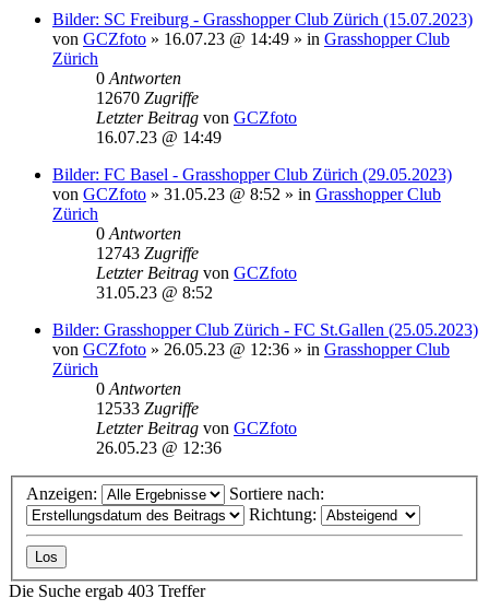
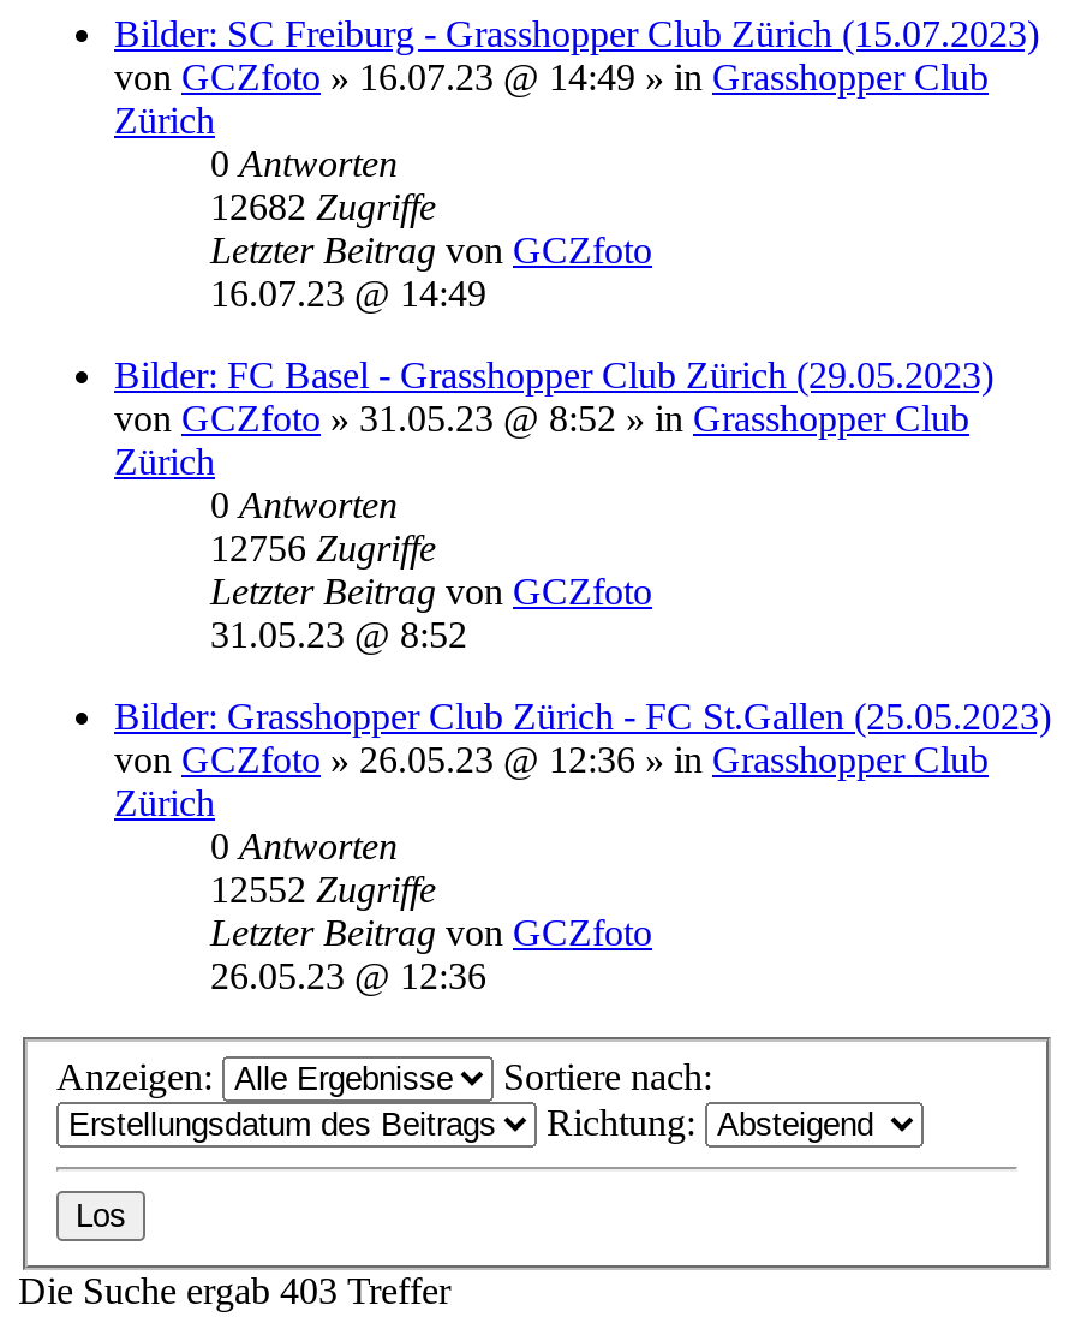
- 12670 Zugriffe
+ 12682 Zugriffe

- 12743 Zugriffe
+ 12756 Zugriffe

- 12533 Zugriffe
+ 12552 Zugriffe
